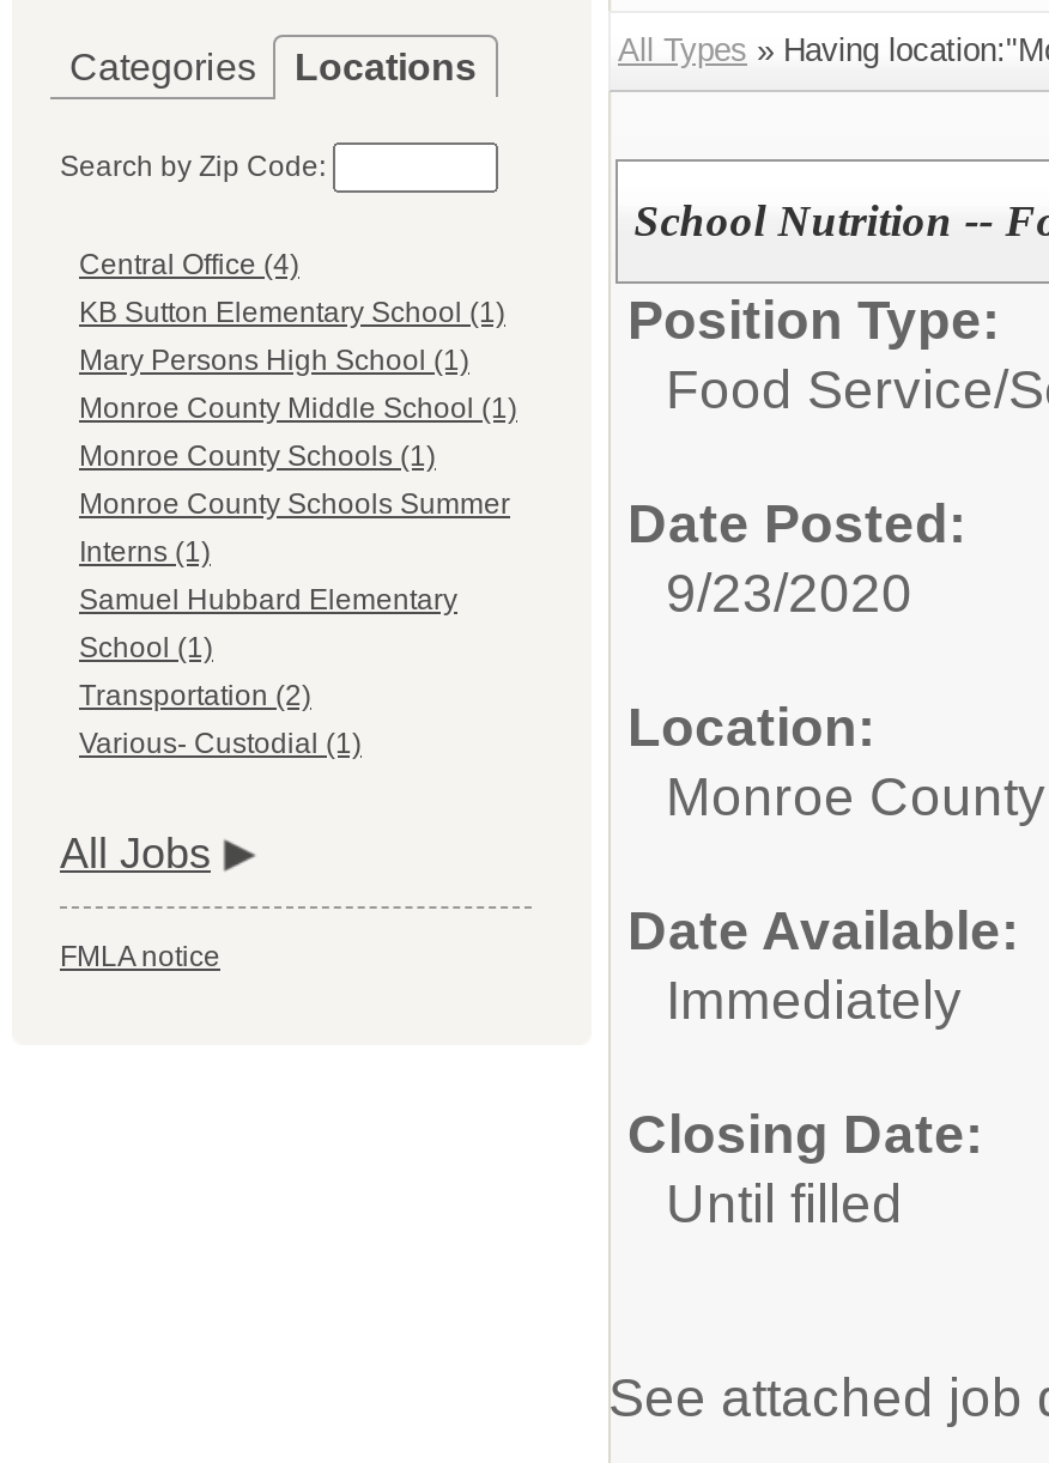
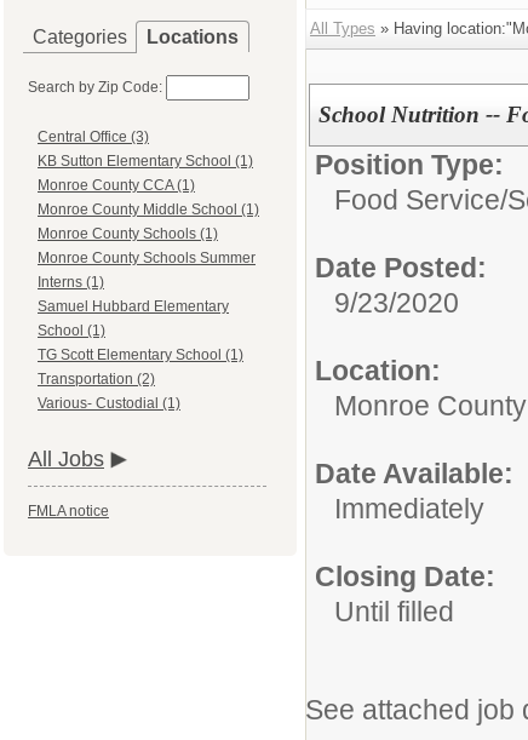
- Central Office (4)
+ Central Office (3)

- Mary Persons High School (1)
+ Monroe County CCA (1)

moved down: Transportation (2) | Various- Custodial (1) | All Jobs | FMLA notice

+ TG Scott Elementary School (1)
